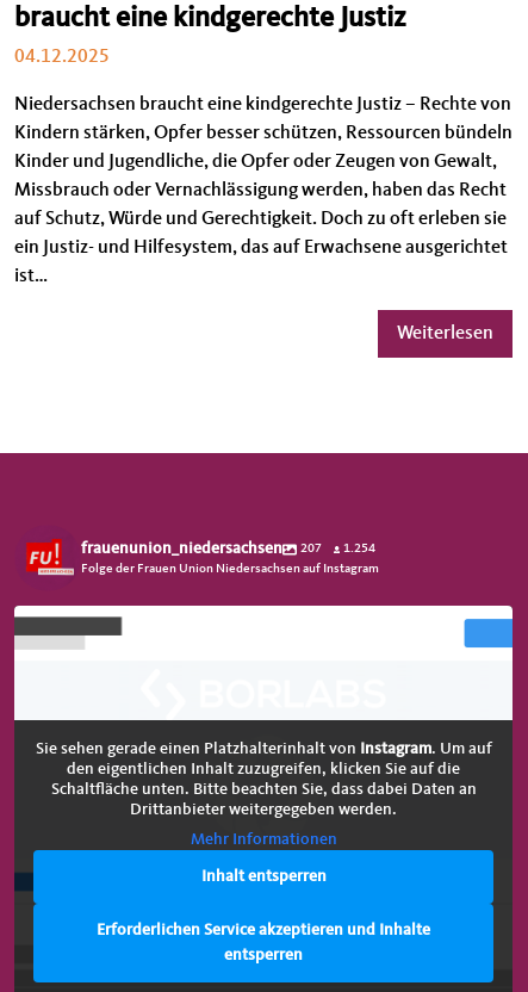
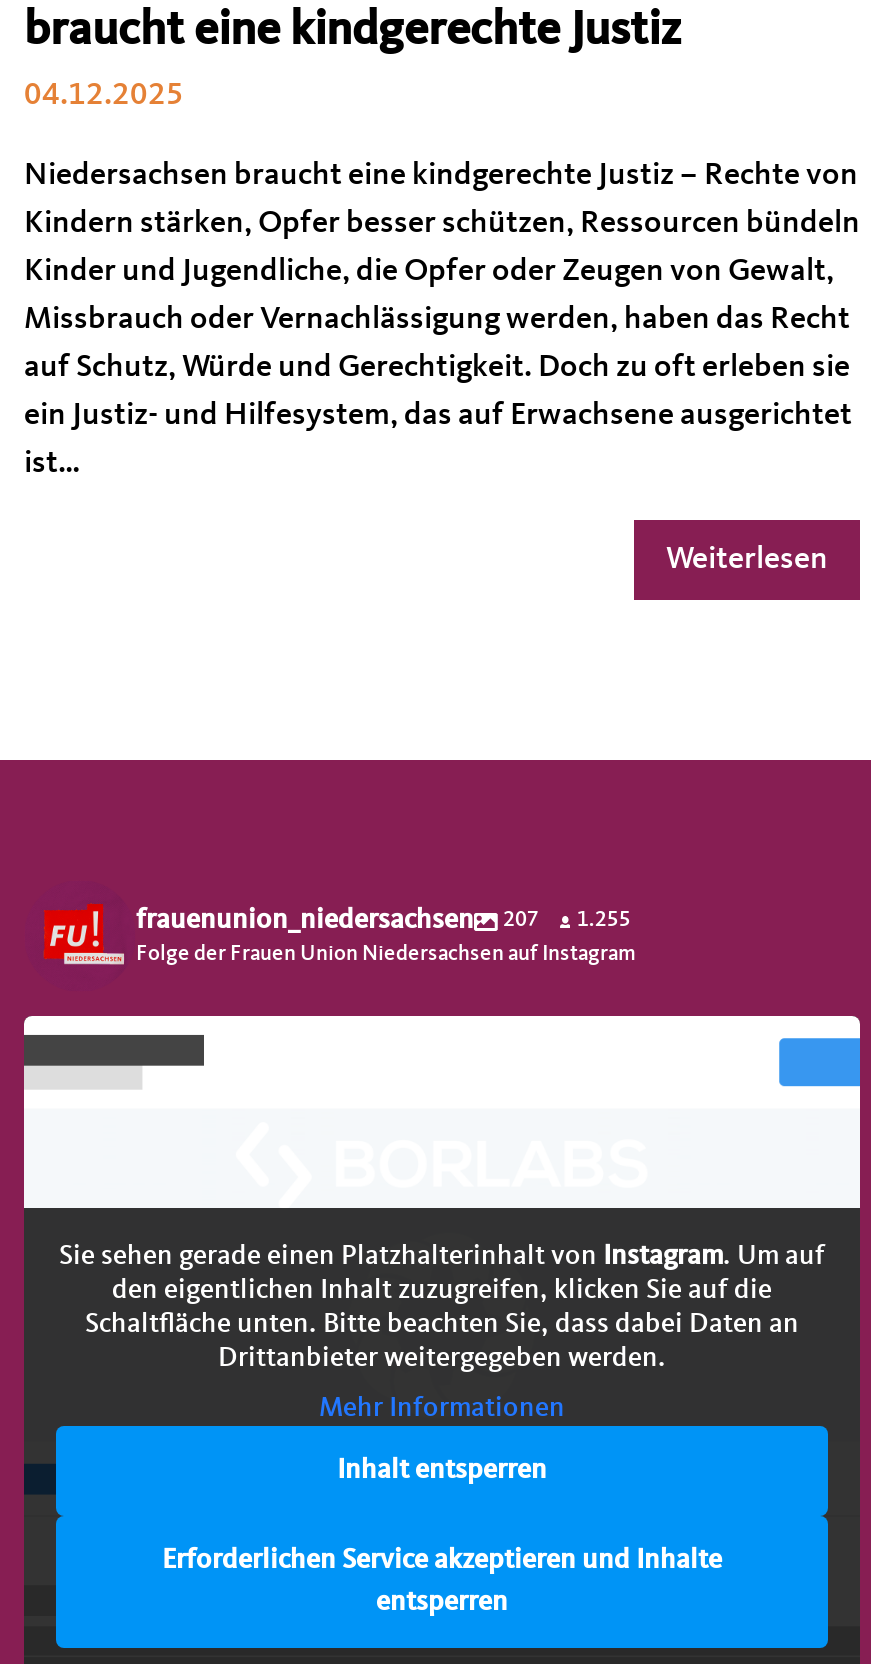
- frauenunion_niedersachsen 207 1.254
+ frauenunion_niedersachsen 207 1.255
